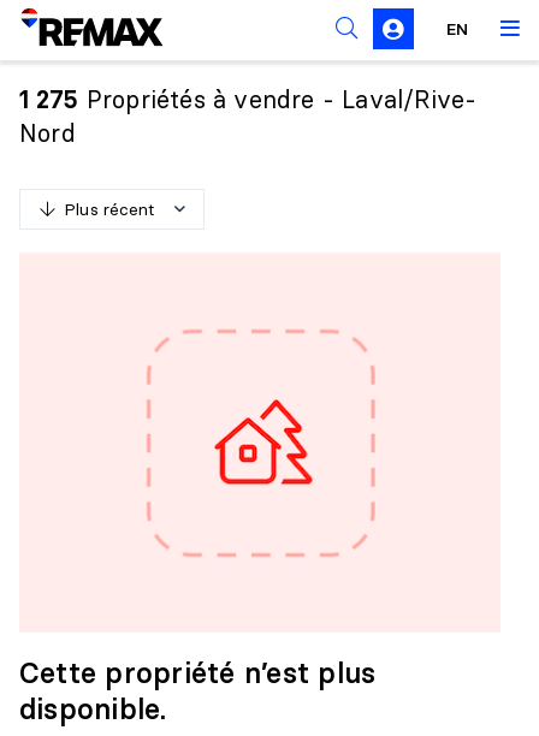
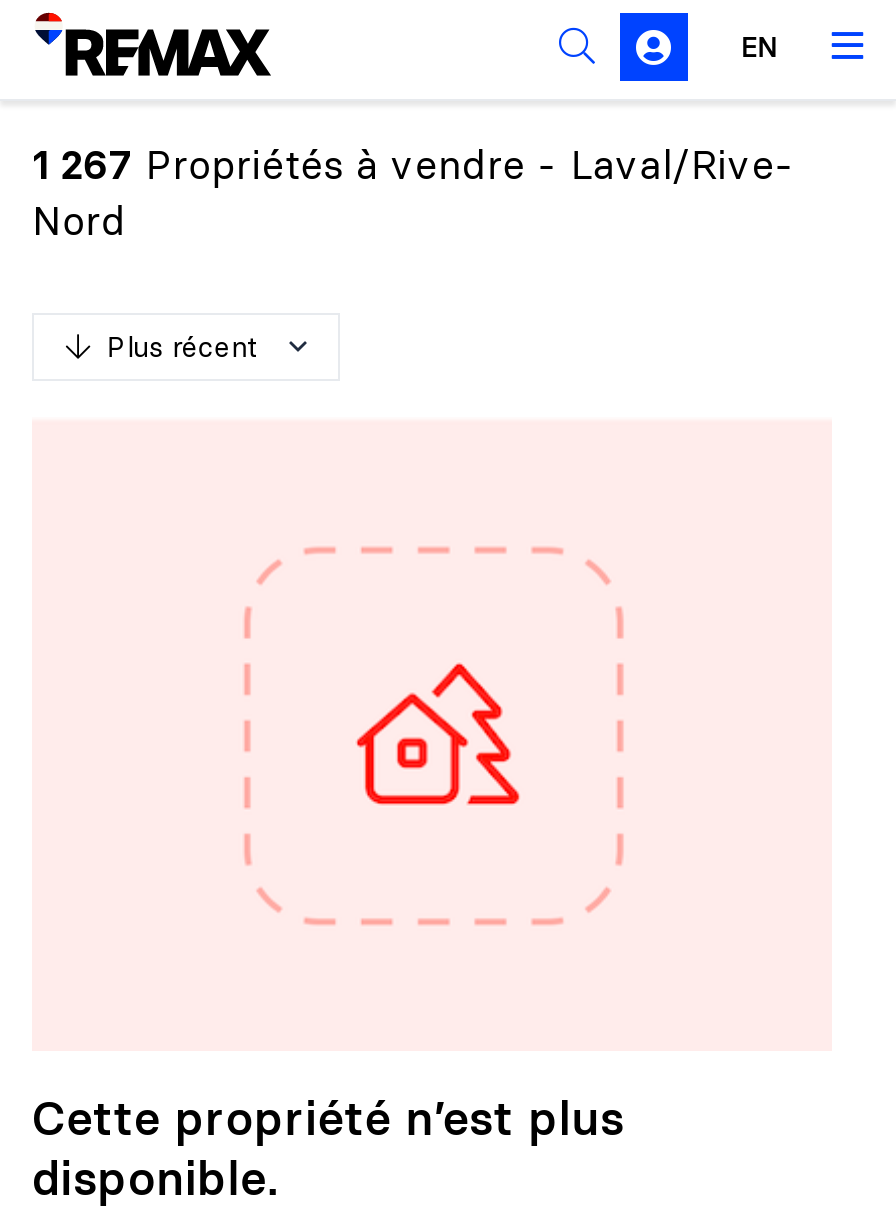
- 1 275 Propriétés à vendre - Laval/Rive-
+ 1 267 Propriétés à vendre - Laval/Rive-
